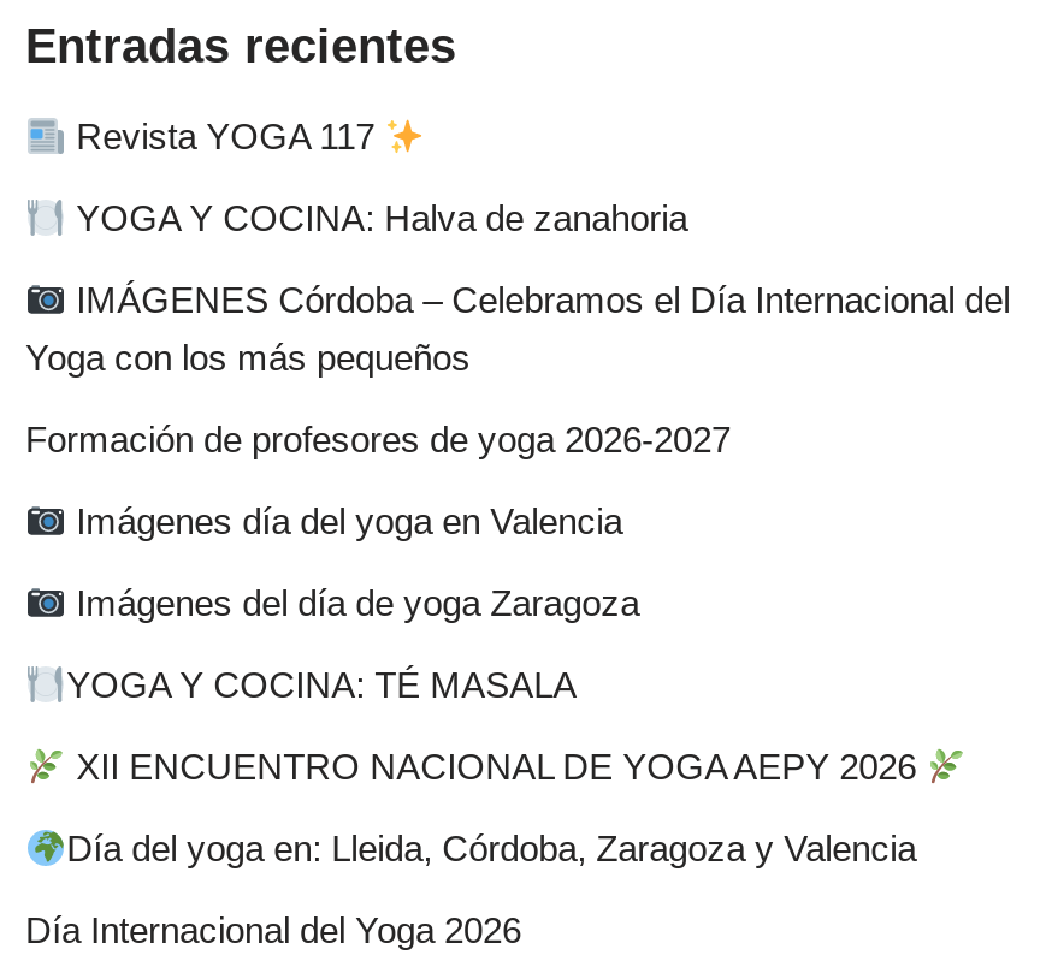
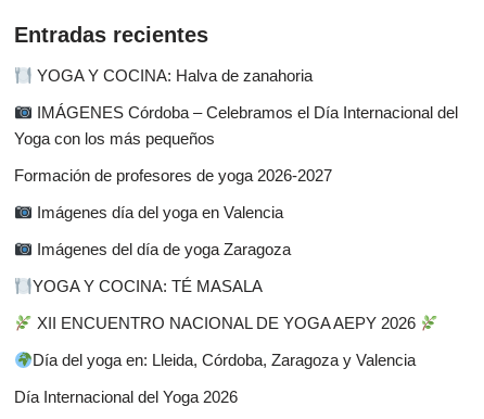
- Revista YOGA 117
